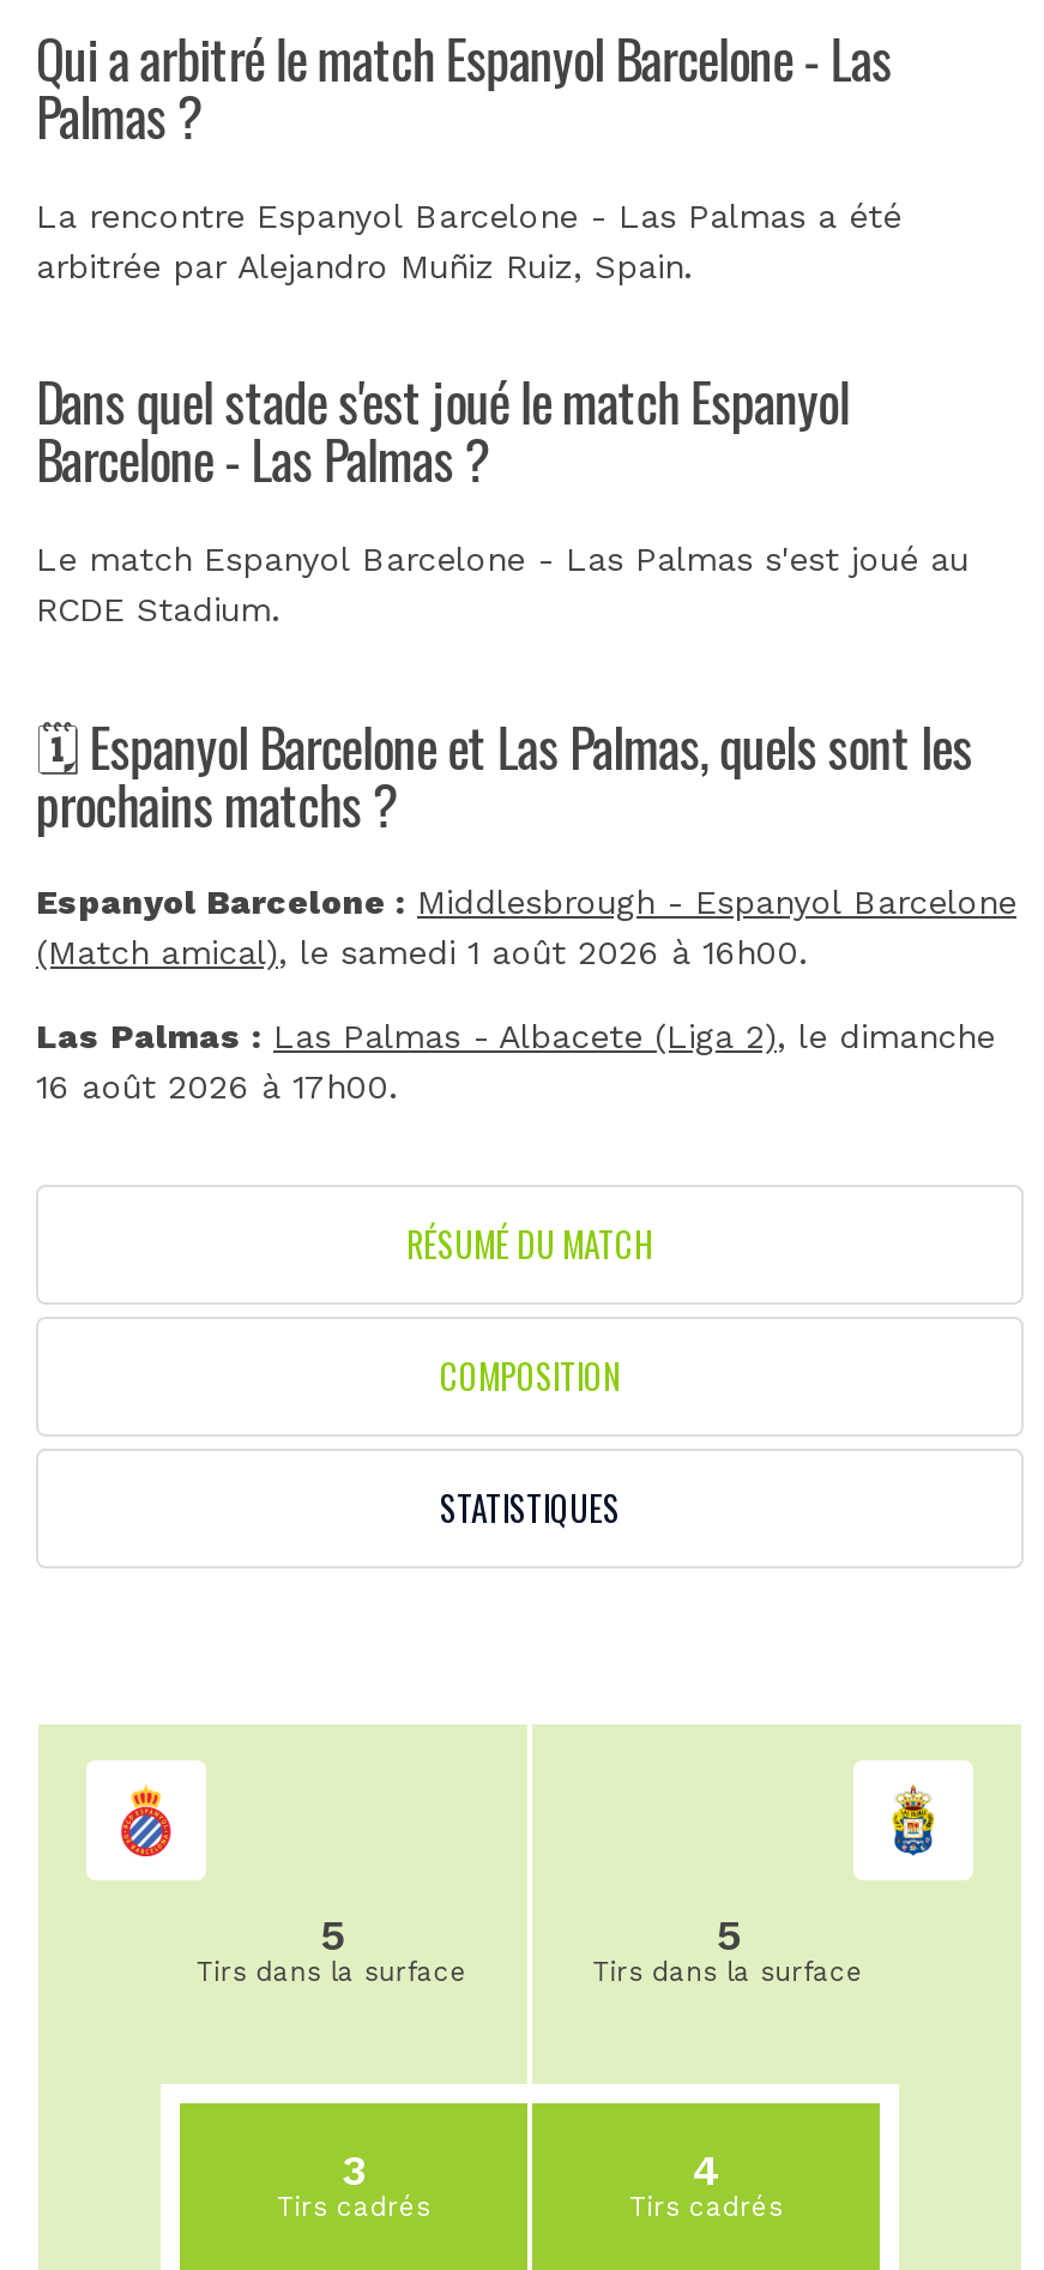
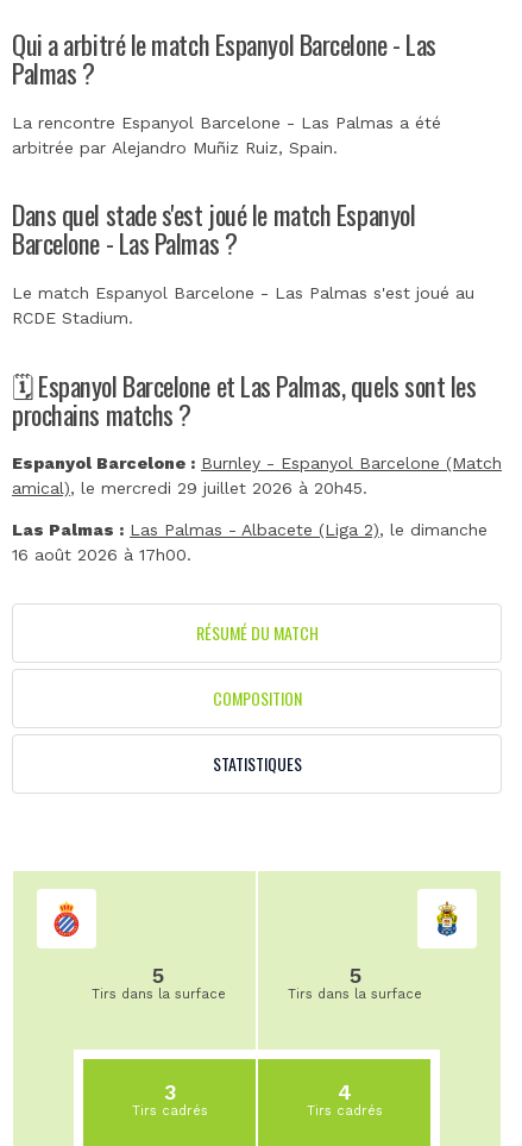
- Espanyol Barcelone : Middlesbrough - Espanyol Barcelone
- (Match amical), le samedi 1 août 2026 à 16h00.
+ Espanyol Barcelone : Burnley - Espanyol Barcelone (Match
+ amical), le mercredi 29 juillet 2026 à 20h45.
